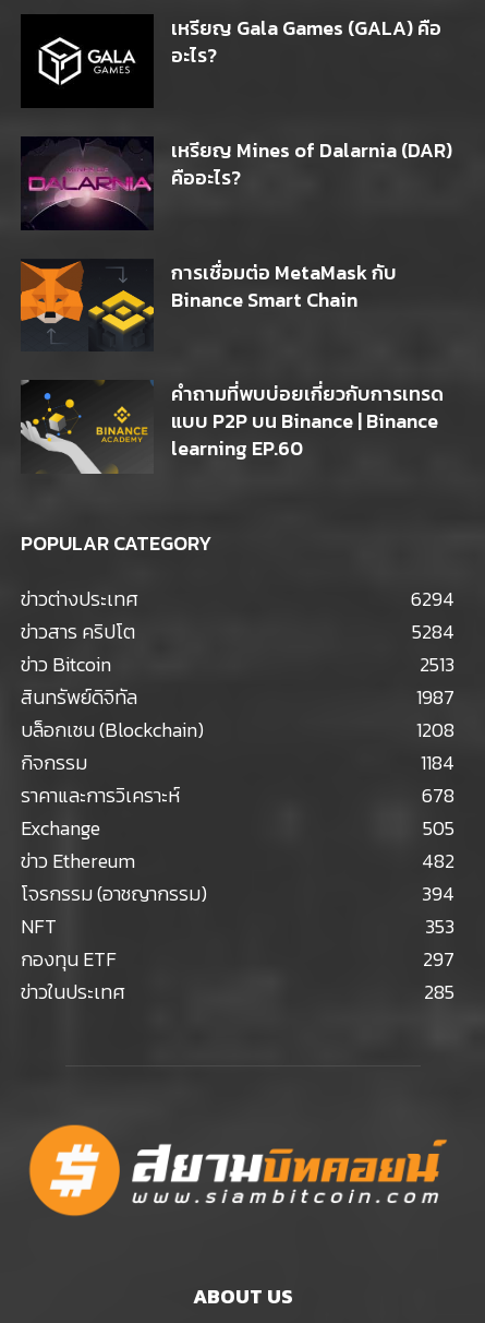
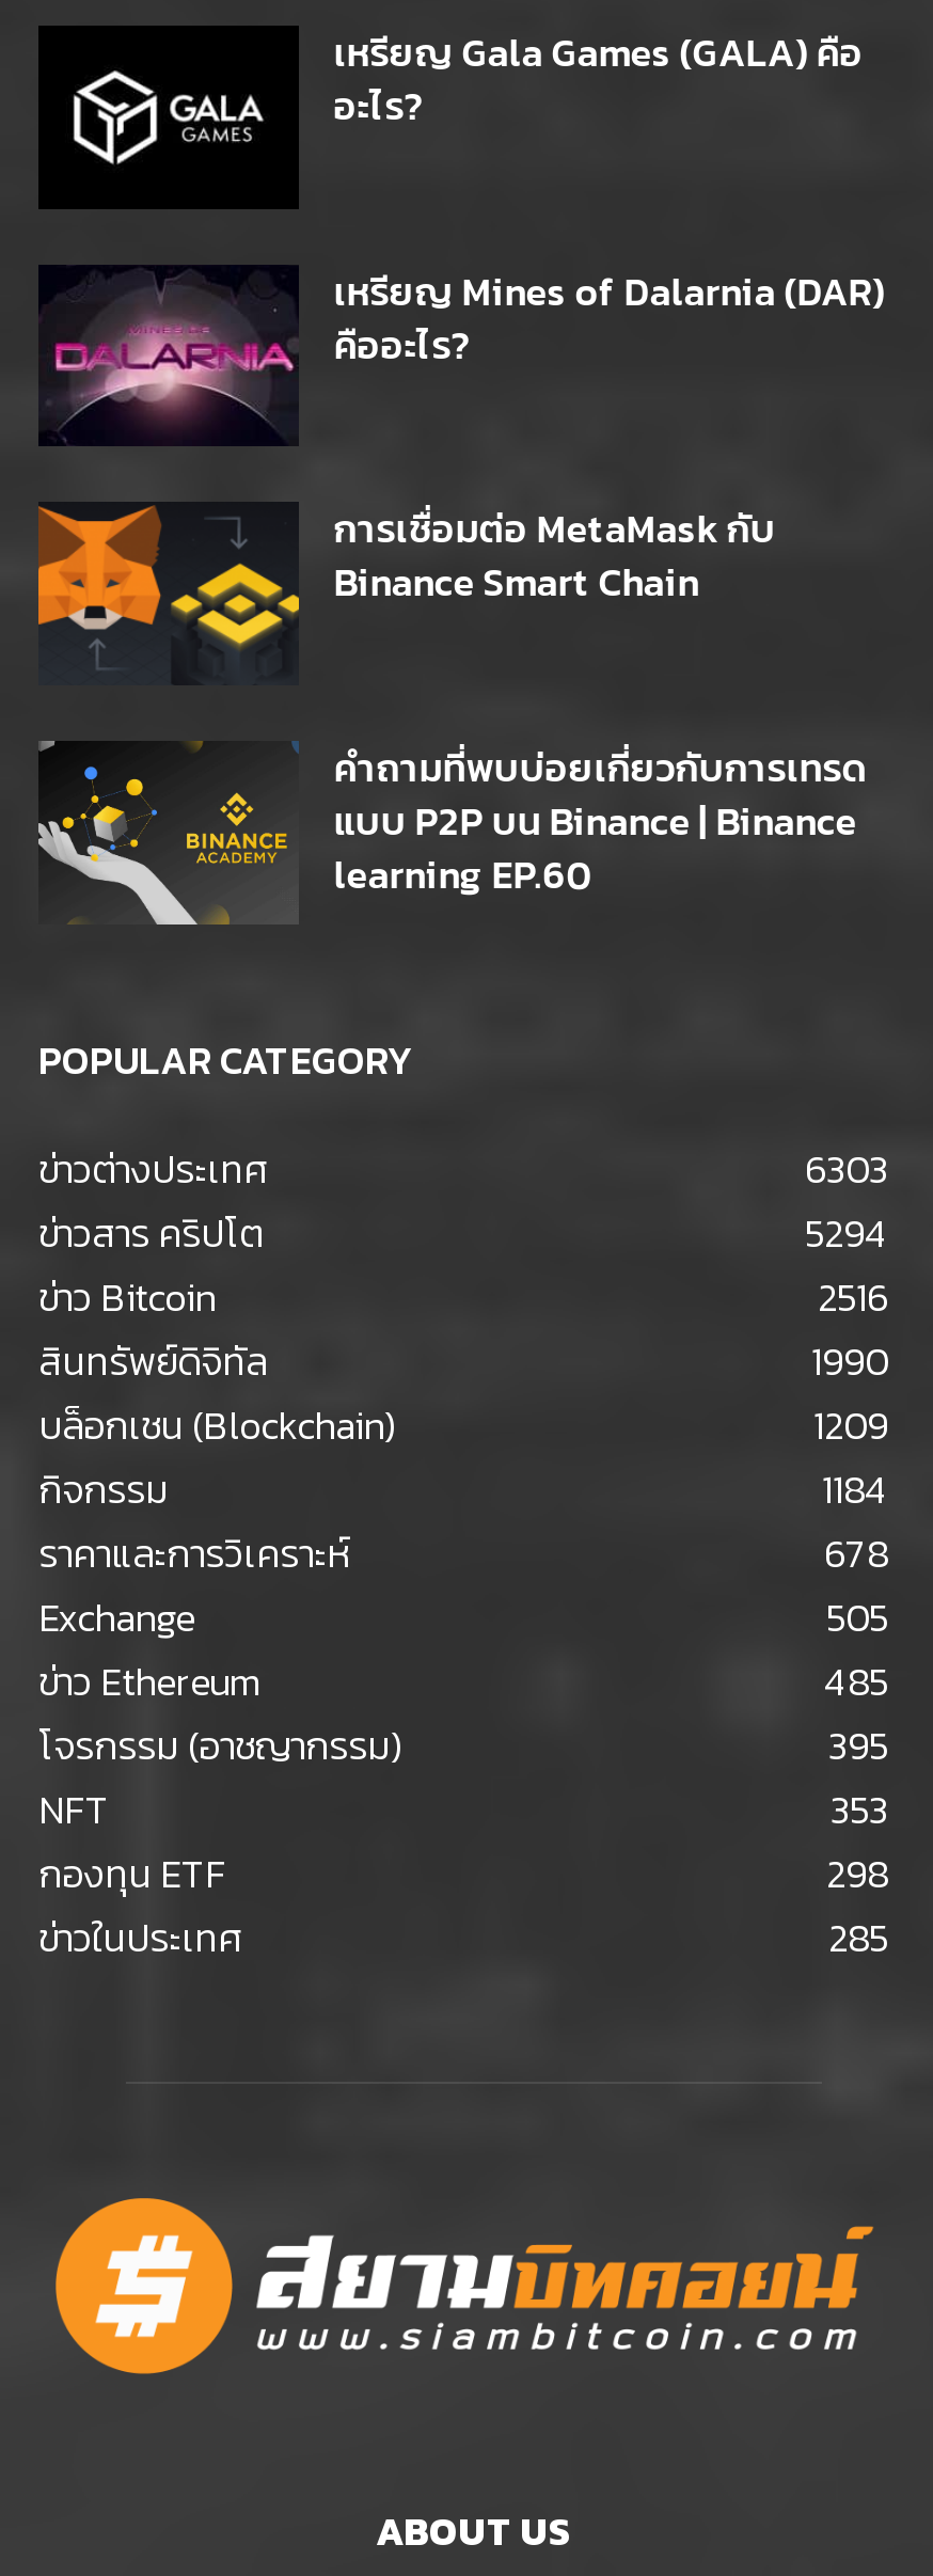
- 6294
+ 6303

- 5284
+ 5294

- 2513
+ 2516

- 1987
+ 1990

- 1208
+ 1209

- 482
+ 485

- 394
+ 395

- 297
+ 298
